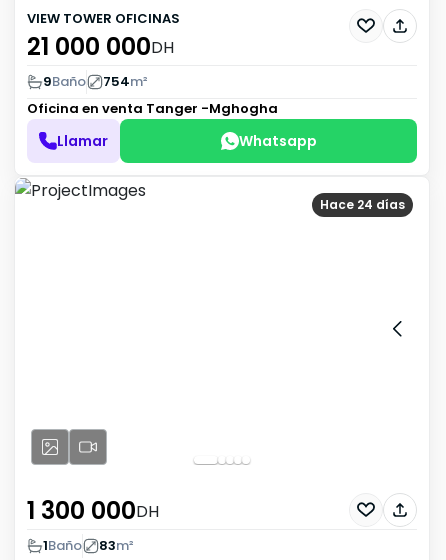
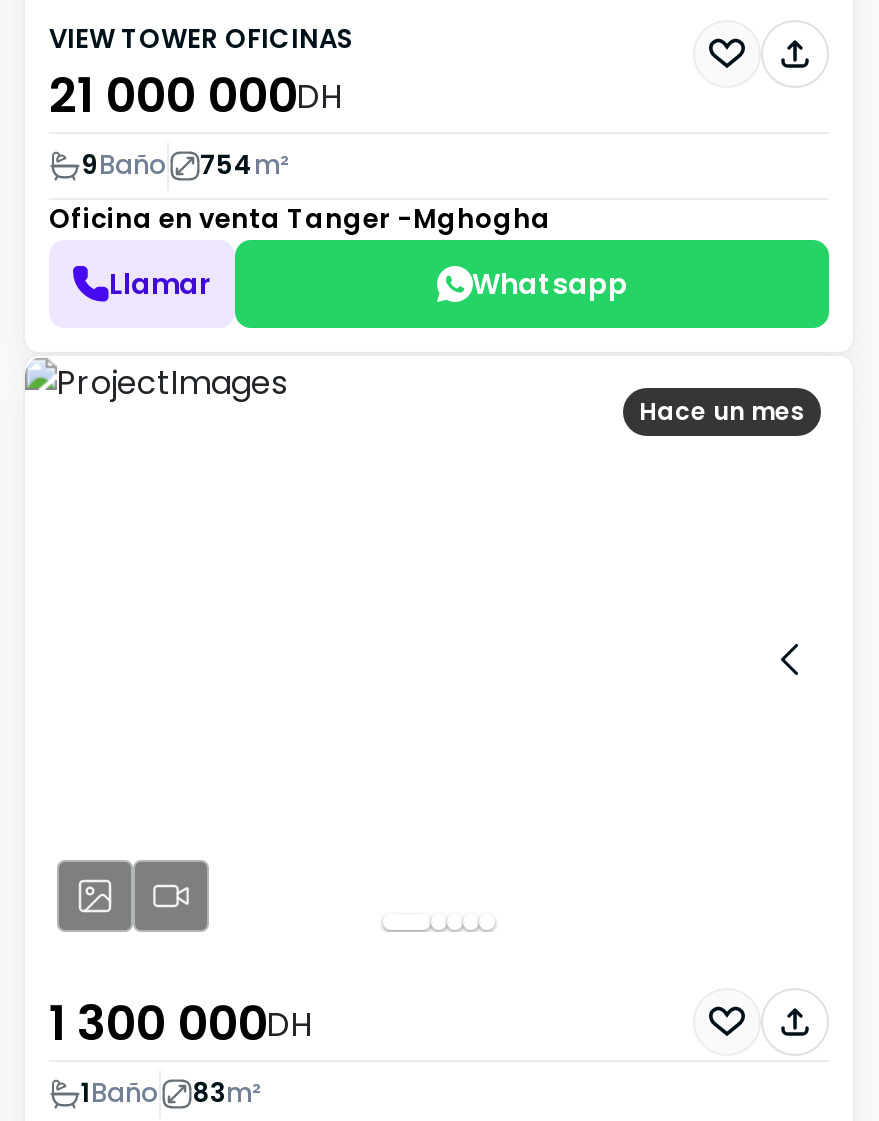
- Hace 24 días
+ Hace un mes
